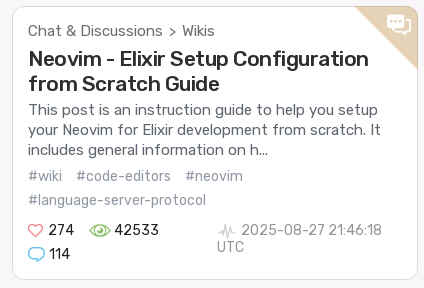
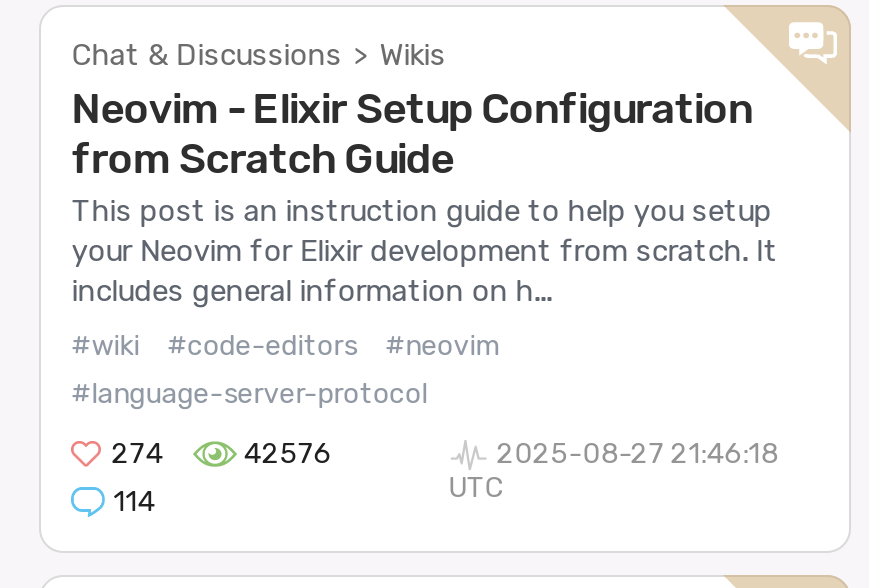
- 42533
+ 42576
